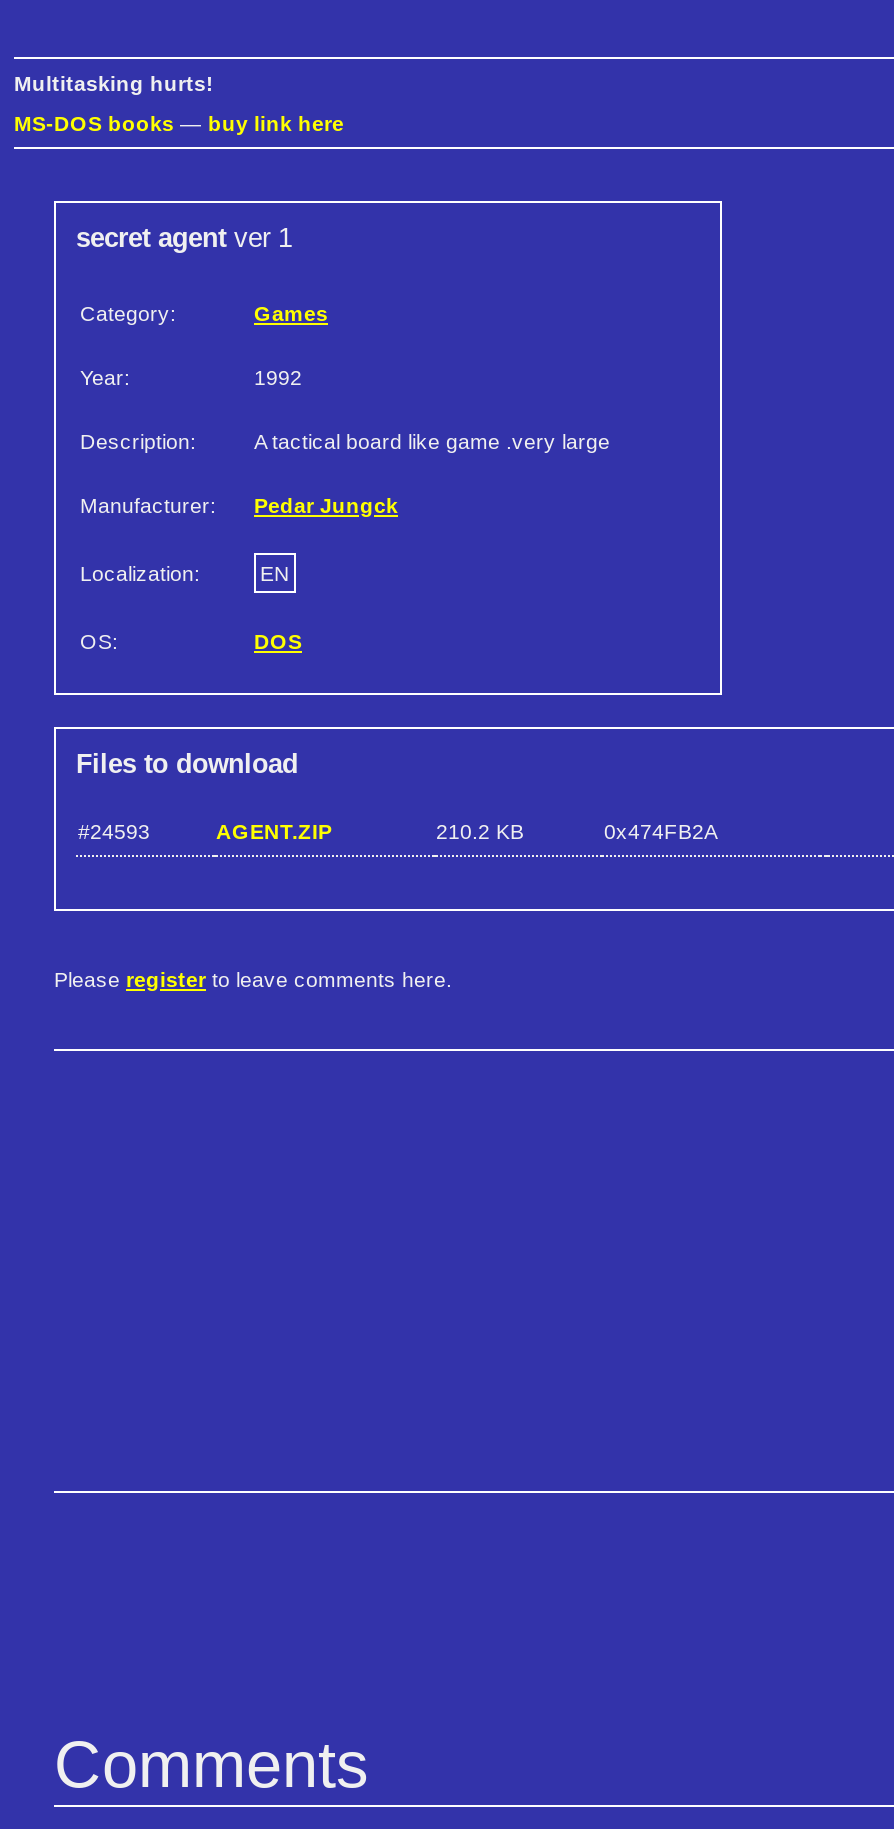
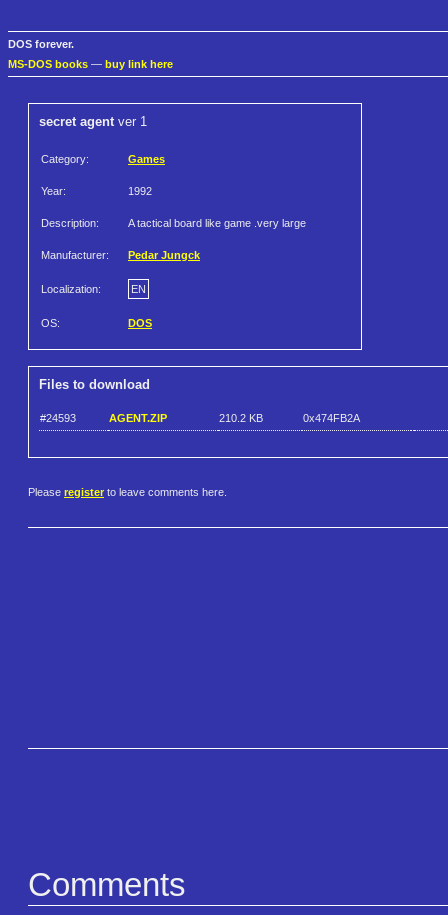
- Multitasking hurts!
+ DOS forever.
